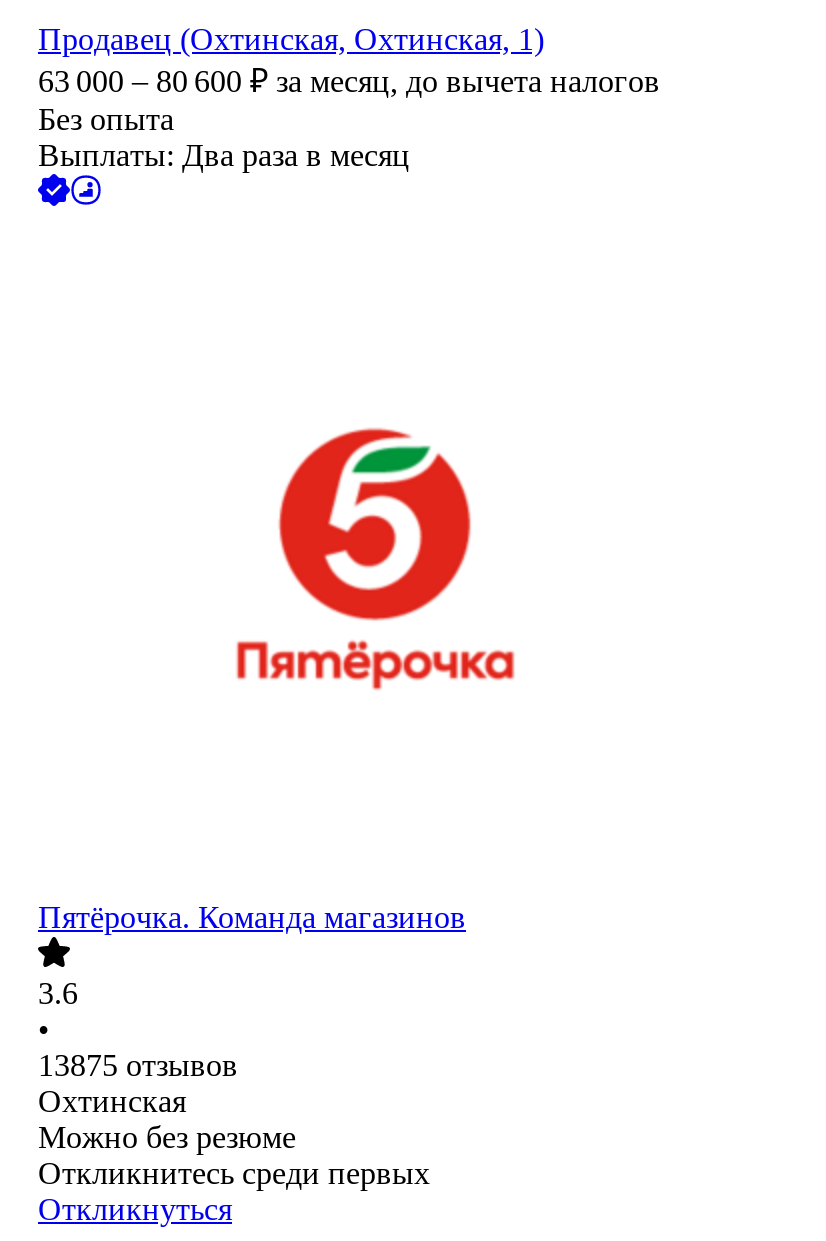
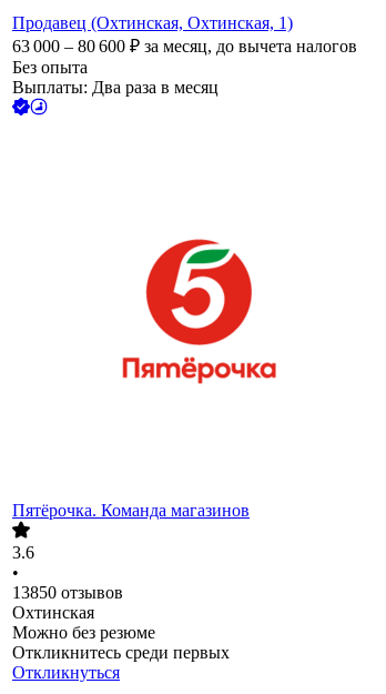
- 13875 отзывов
+ 13850 отзывов
